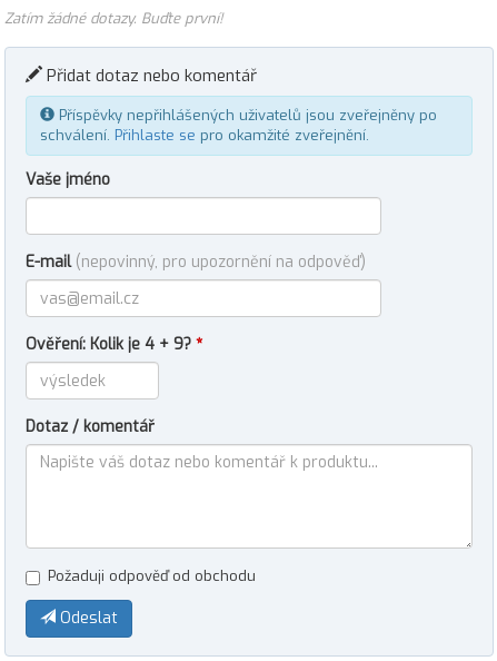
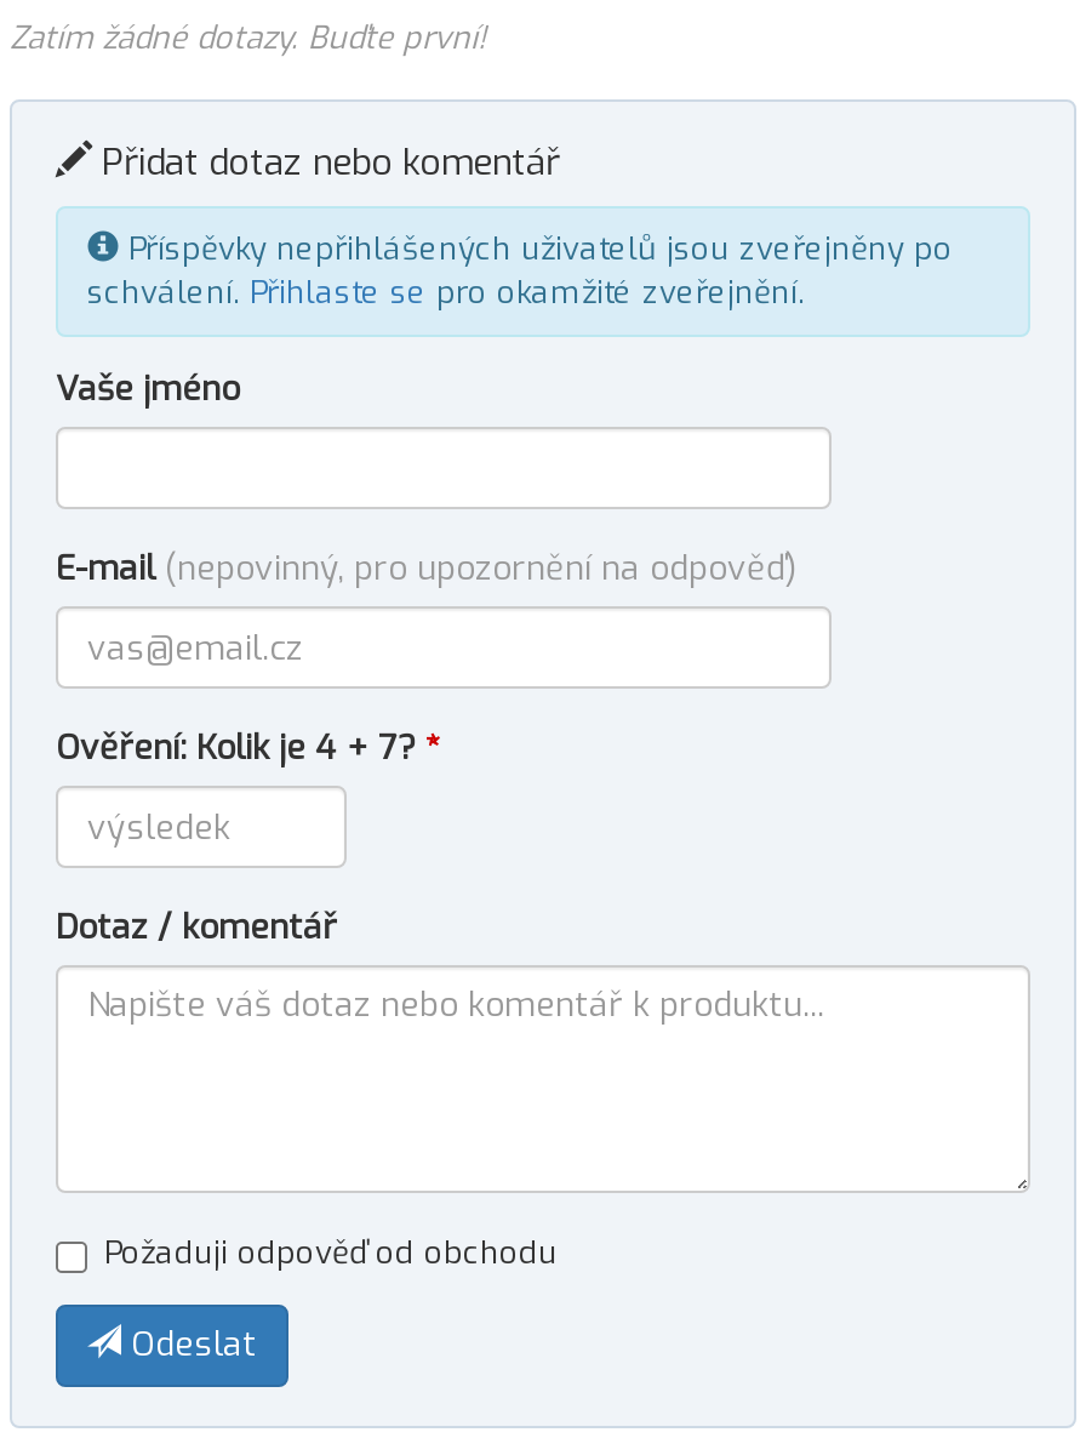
- Ověření: Kolik je 4 + 9? *
+ Ověření: Kolik je 4 + 7? *
